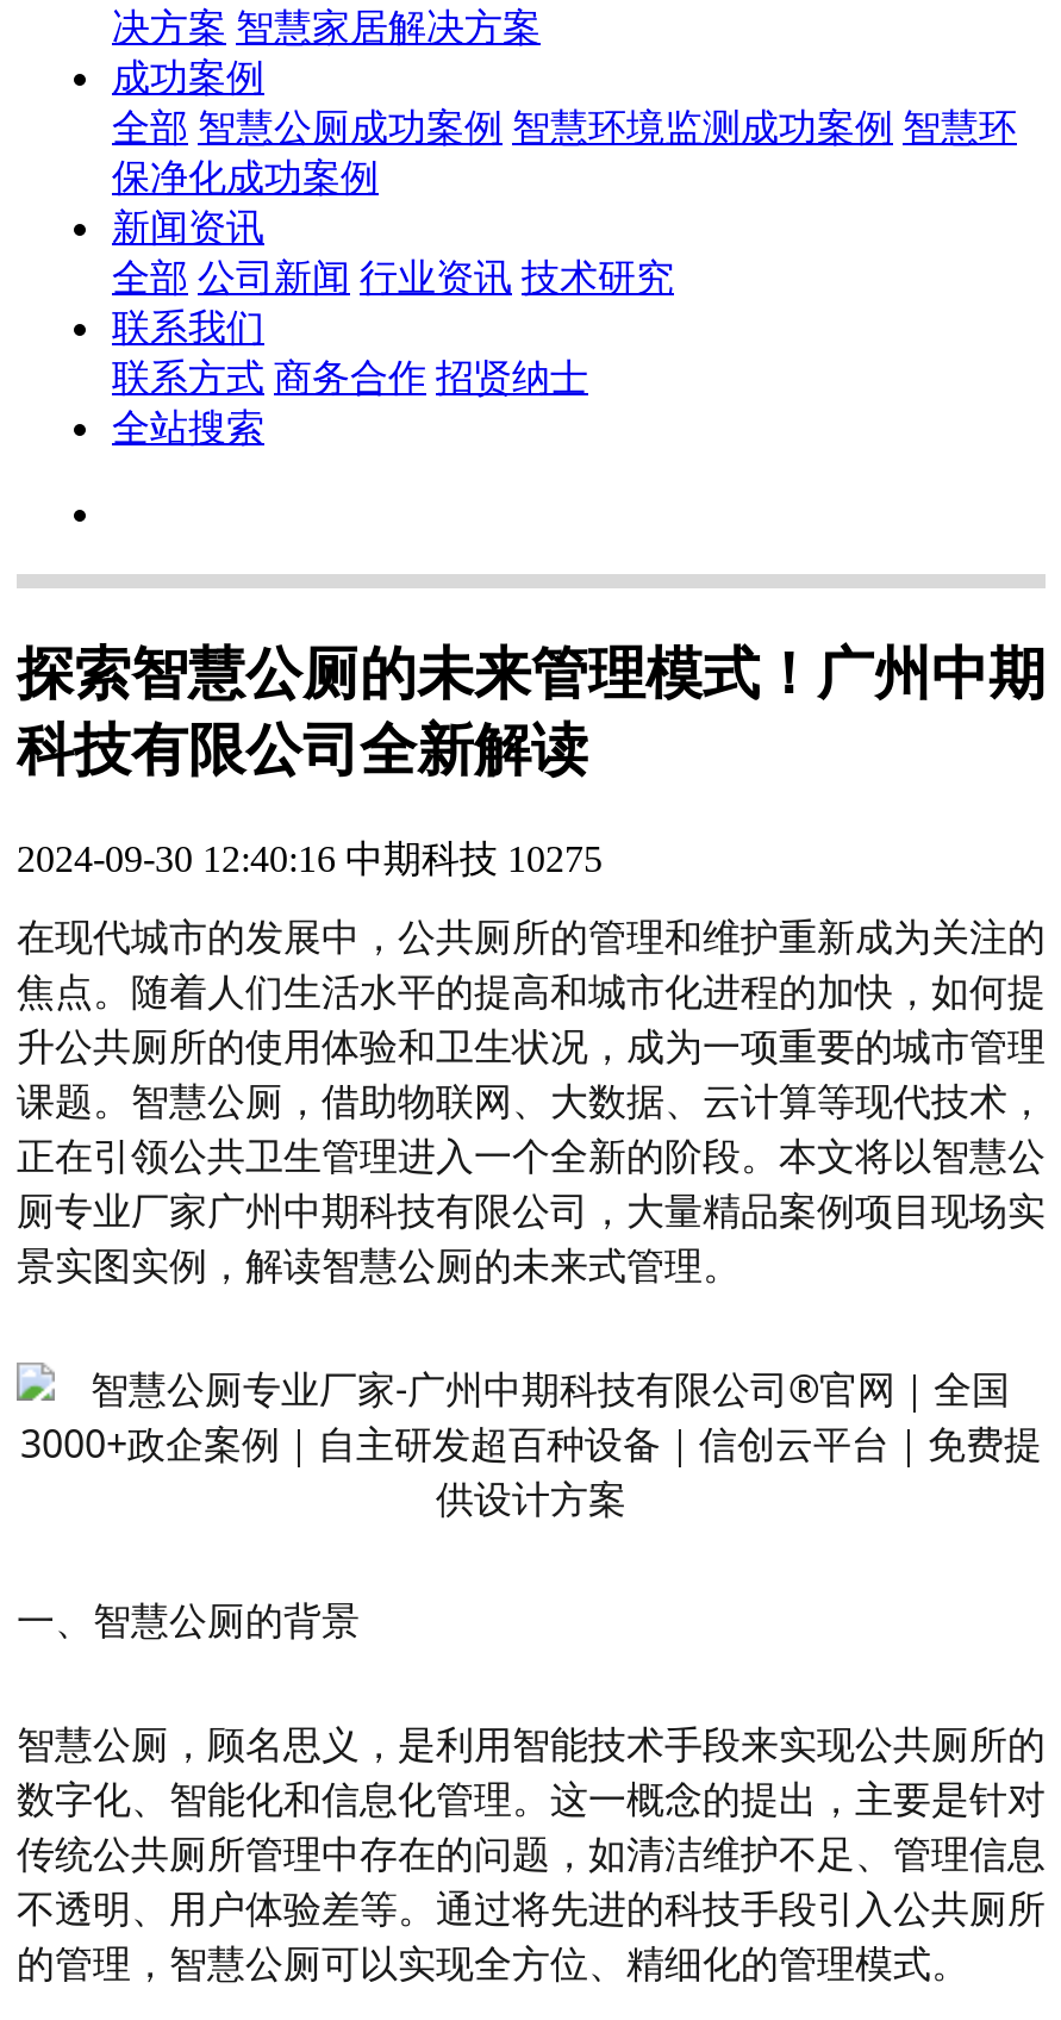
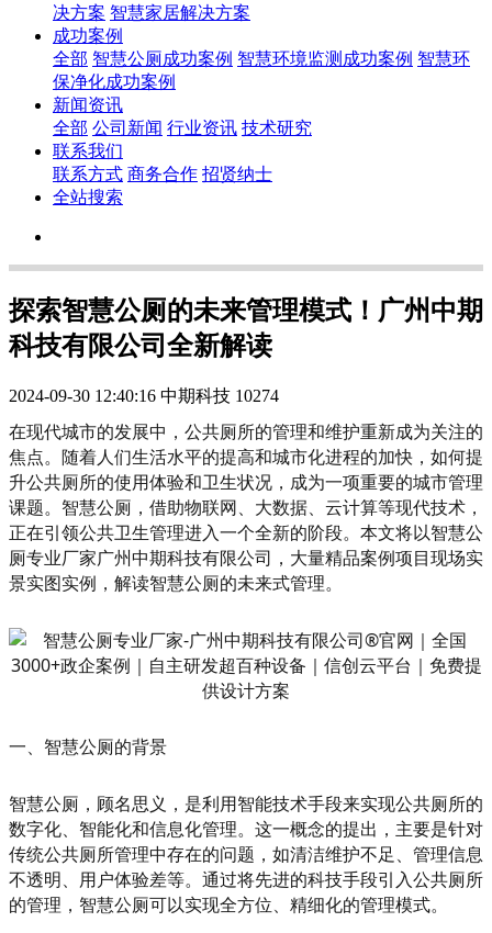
- 2024-09-30 12:40:16 中期科技 10275
+ 2024-09-30 12:40:16 中期科技 10274
